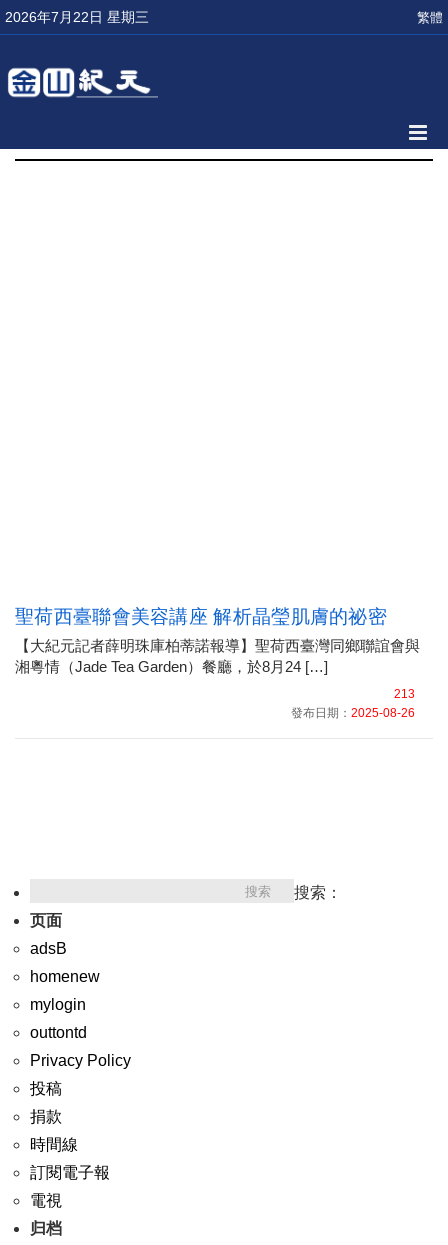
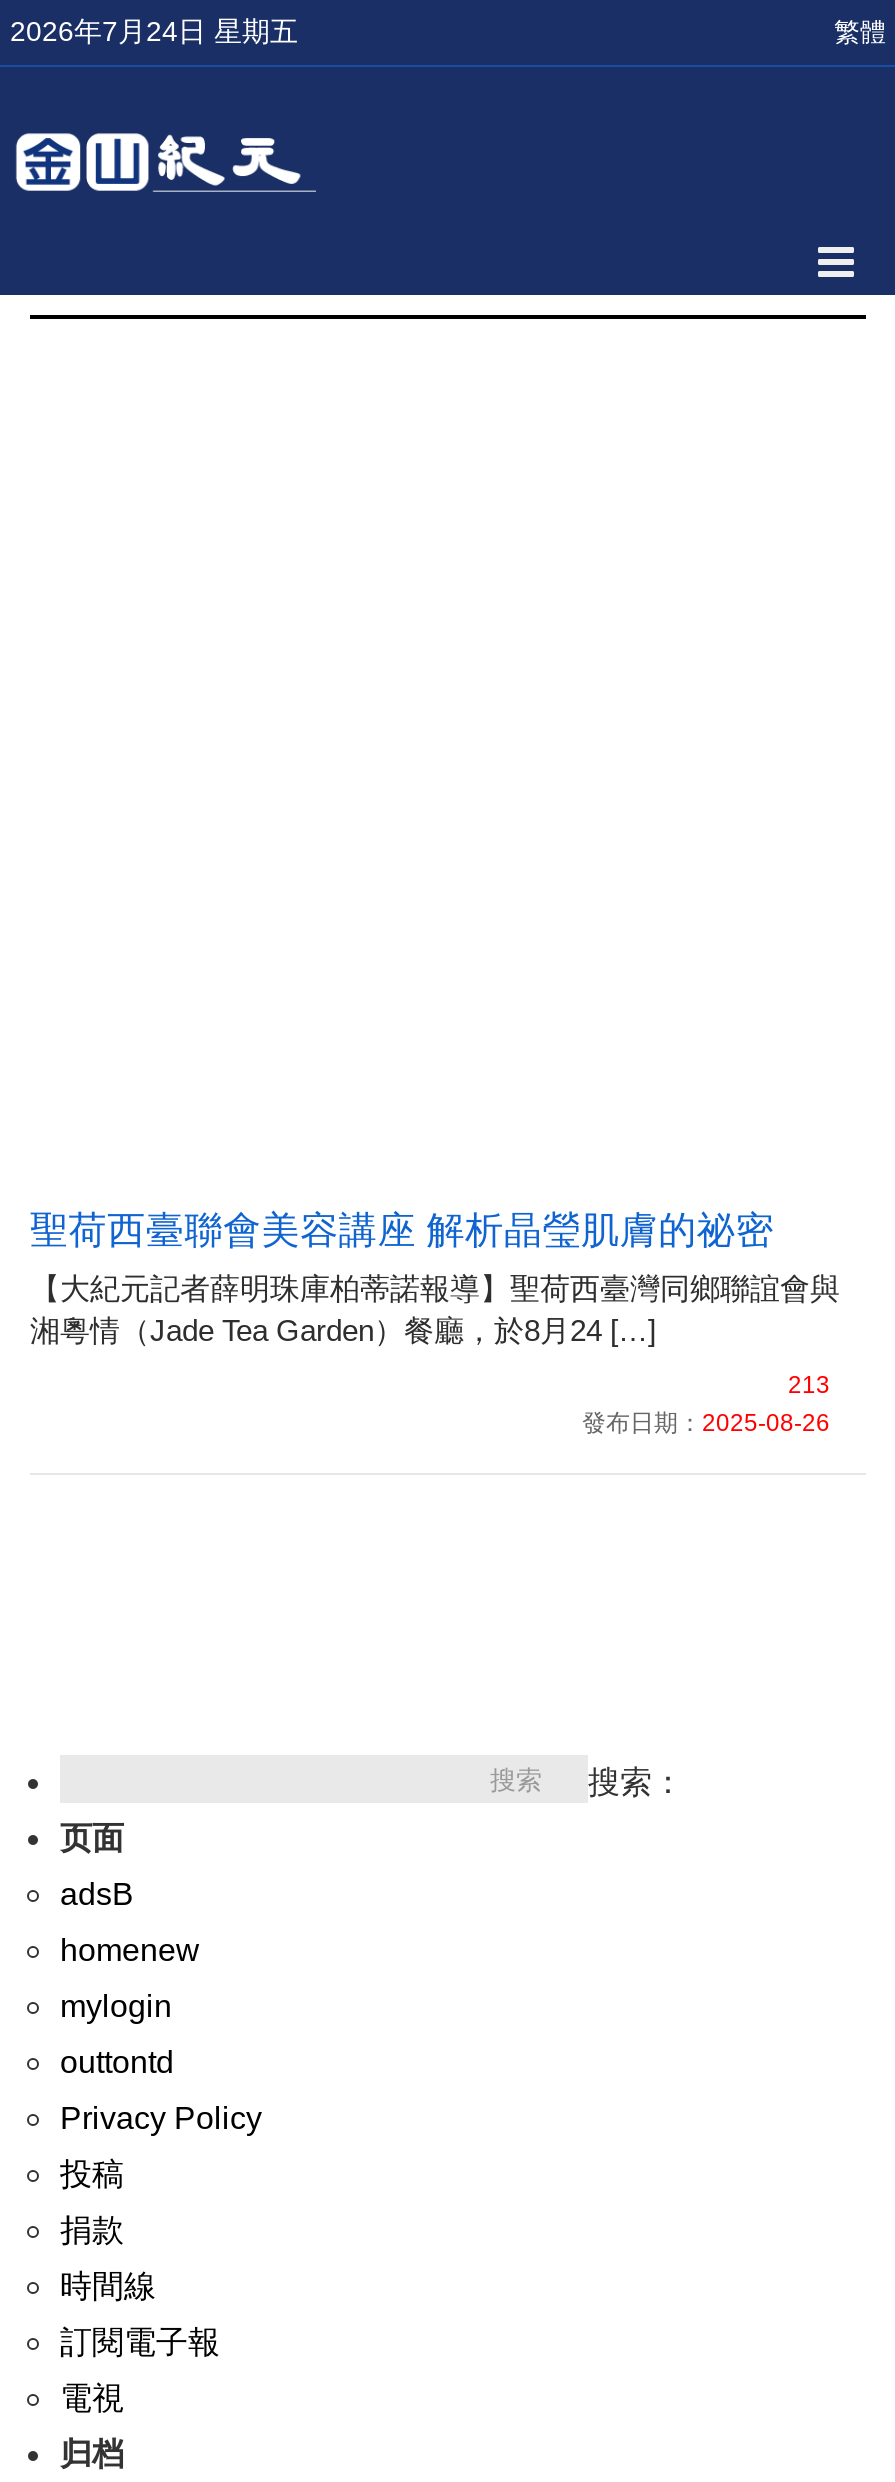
- 2026年7月22日 星期三
+ 2026年7月24日 星期五
